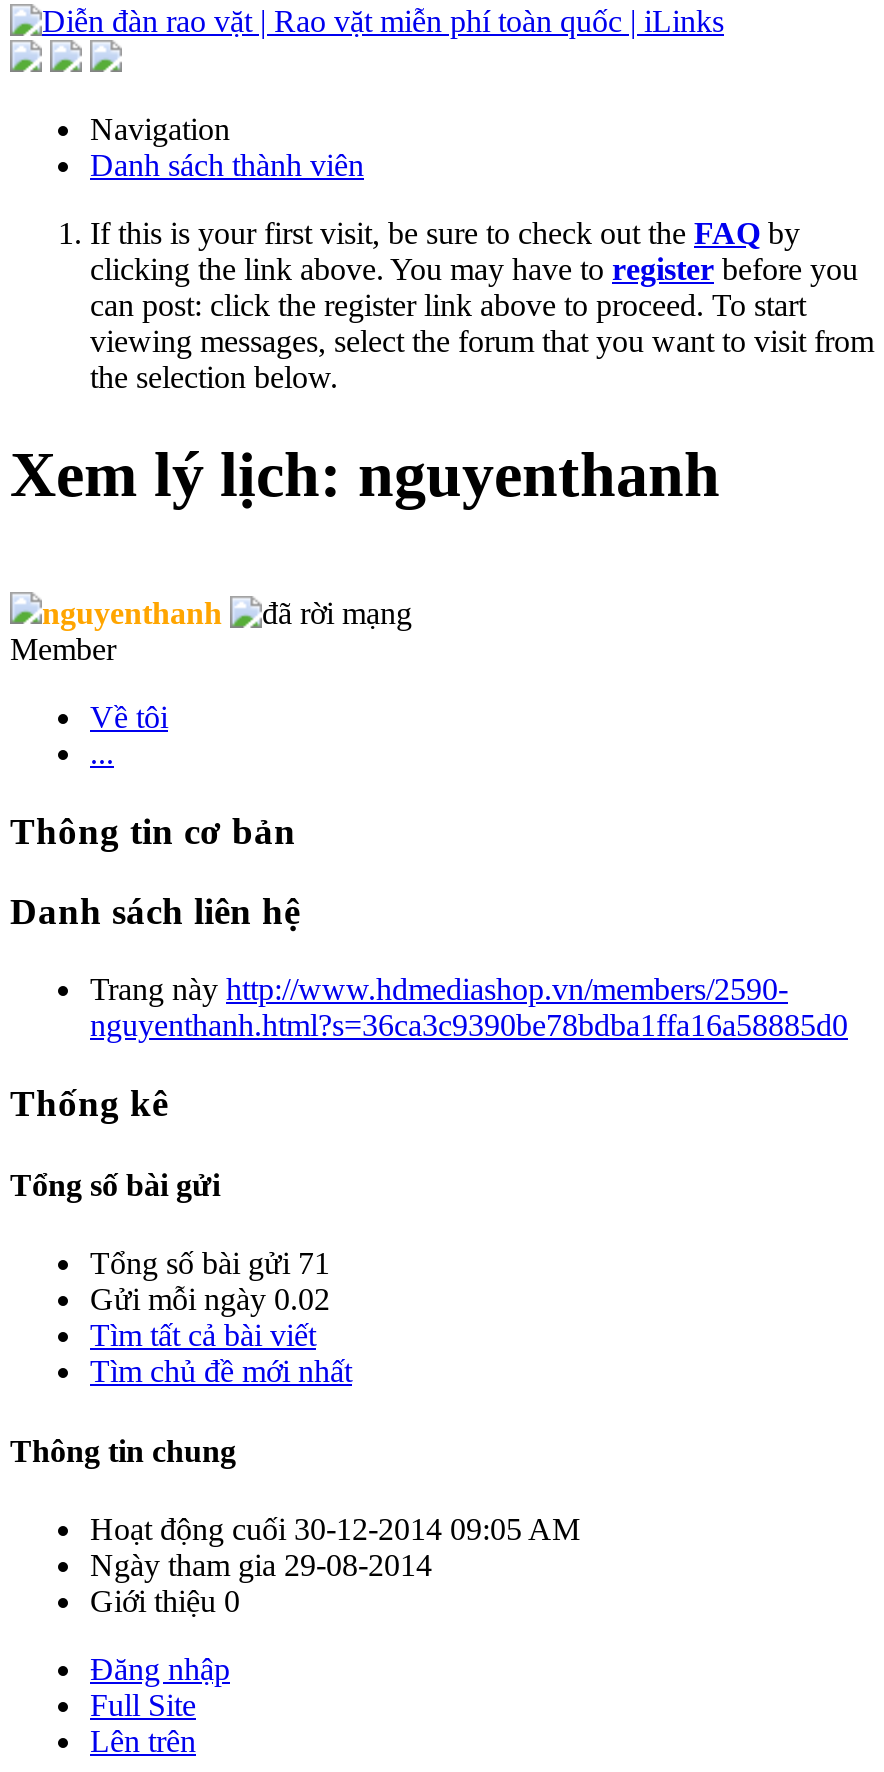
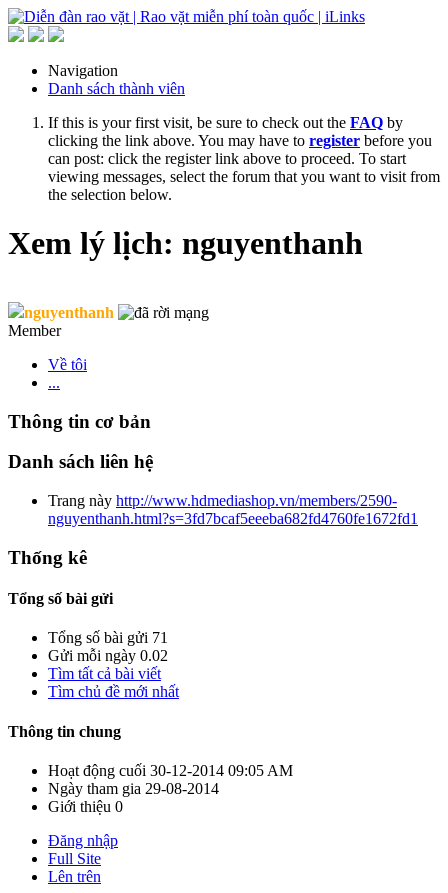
- nguyenthanh.html?s=36ca3c9390be78bdba1ffa16a58885d0
+ nguyenthanh.html?s=3fd7bcaf5eeeba682fd4760fe1672fd1
